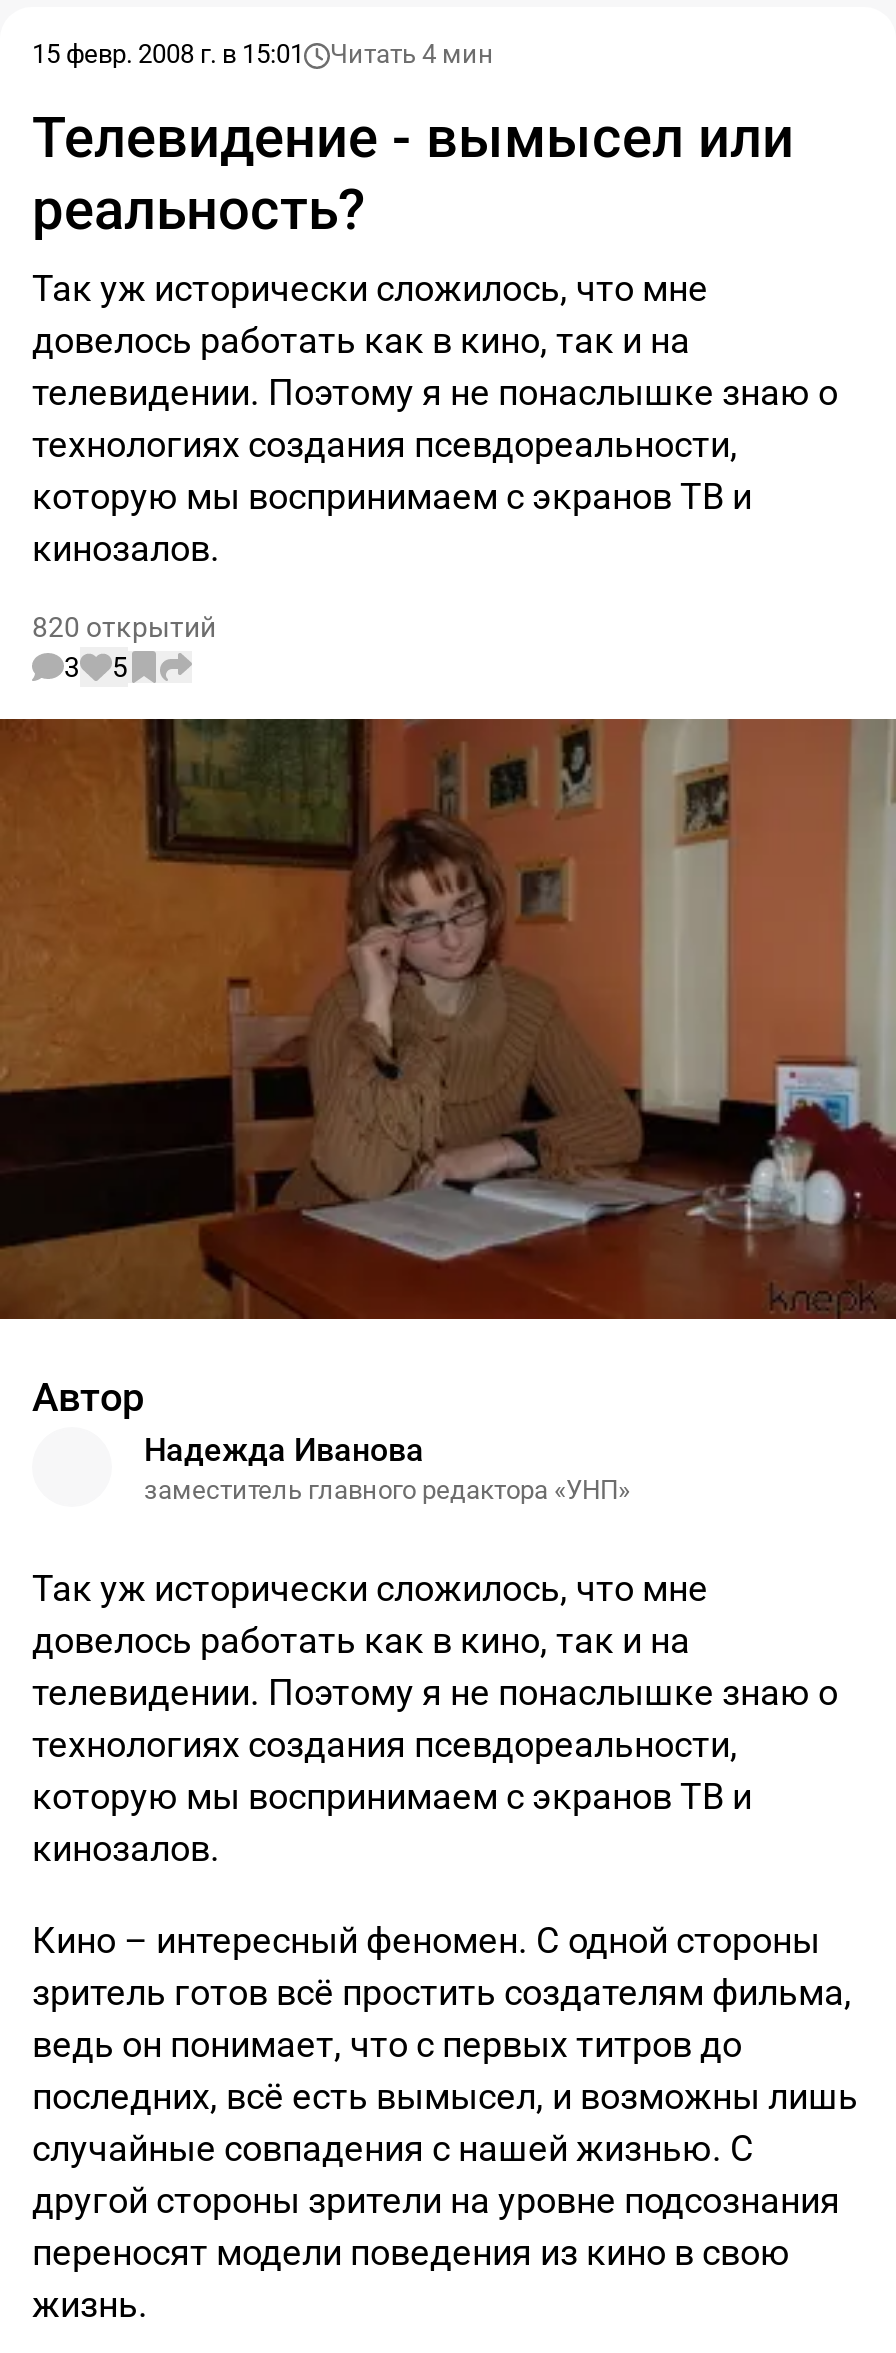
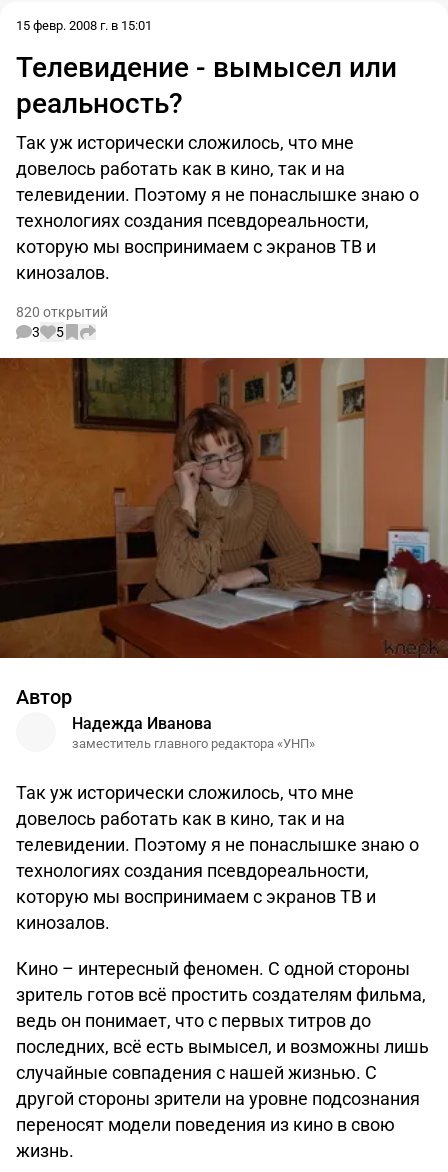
- Читать 4 мин
